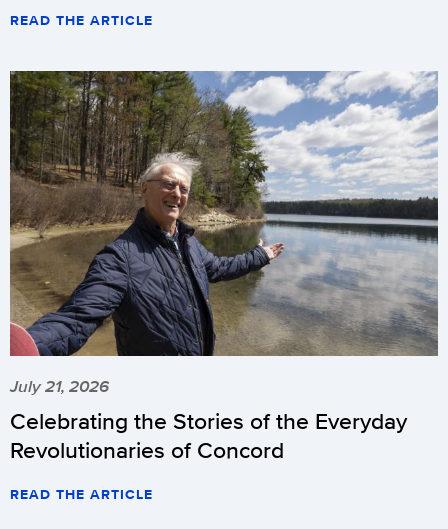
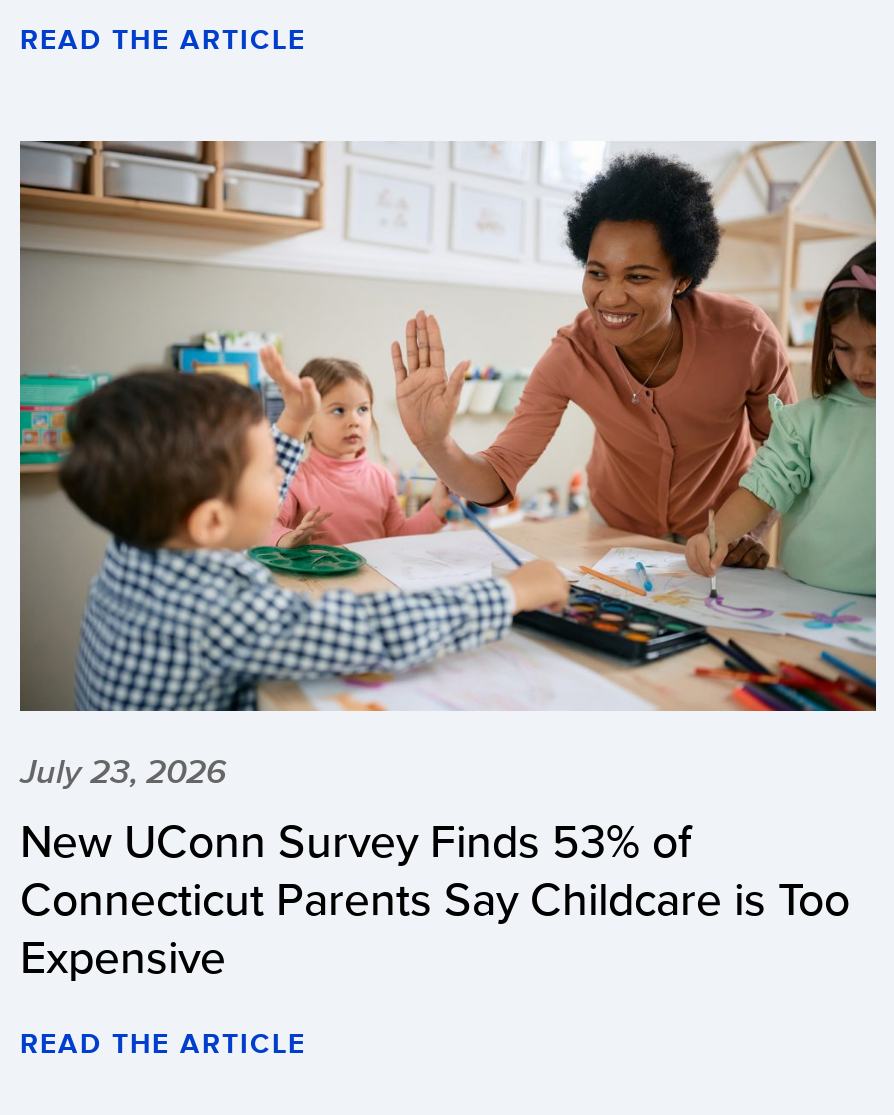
- [image]
- July 21, 2026
- Celebrating the Stories of the Everyday
- Revolutionaries of Concord
+ [image]
+ July 23, 2026
+ New UConn Survey Finds 53% of
+ Connecticut Parents Say Childcare is Too
+ Expensive
